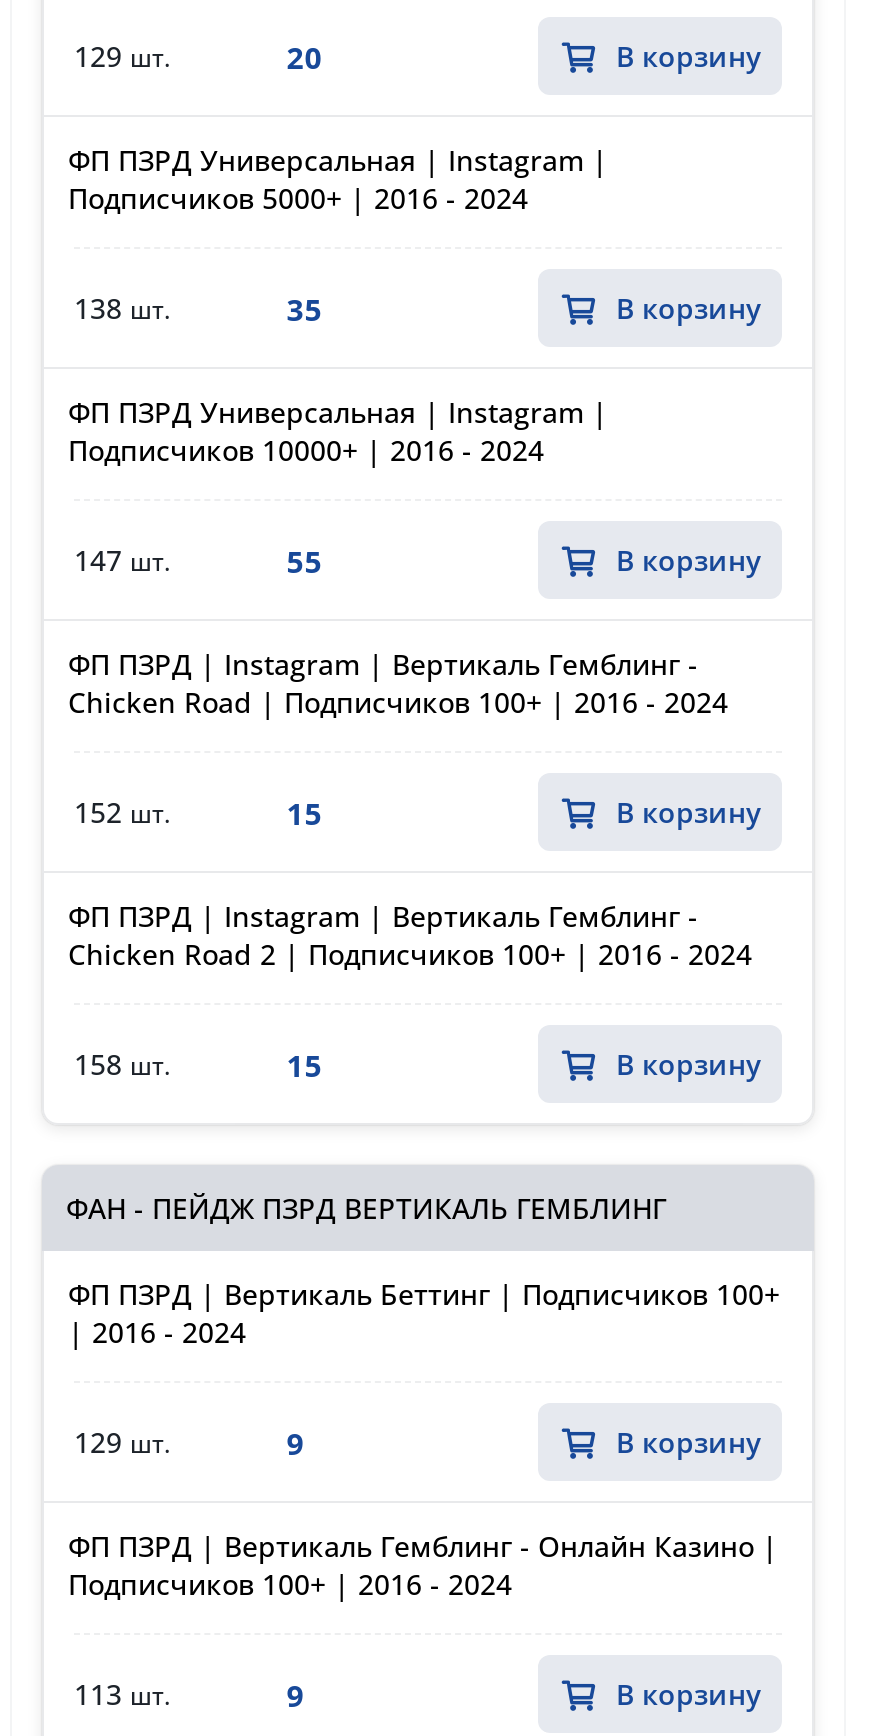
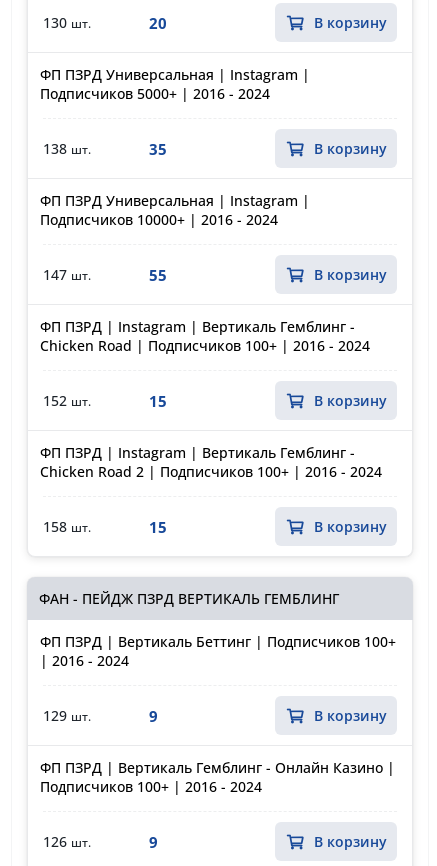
- 129 шт.
+ 130 шт.

- 113 шт.
+ 126 шт.
